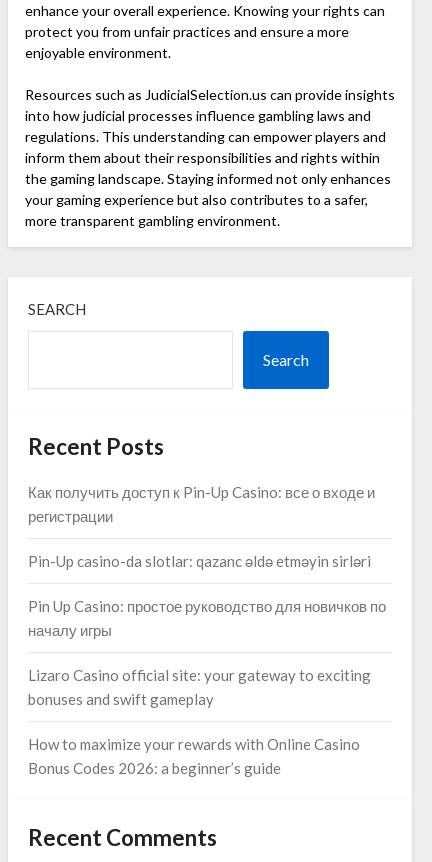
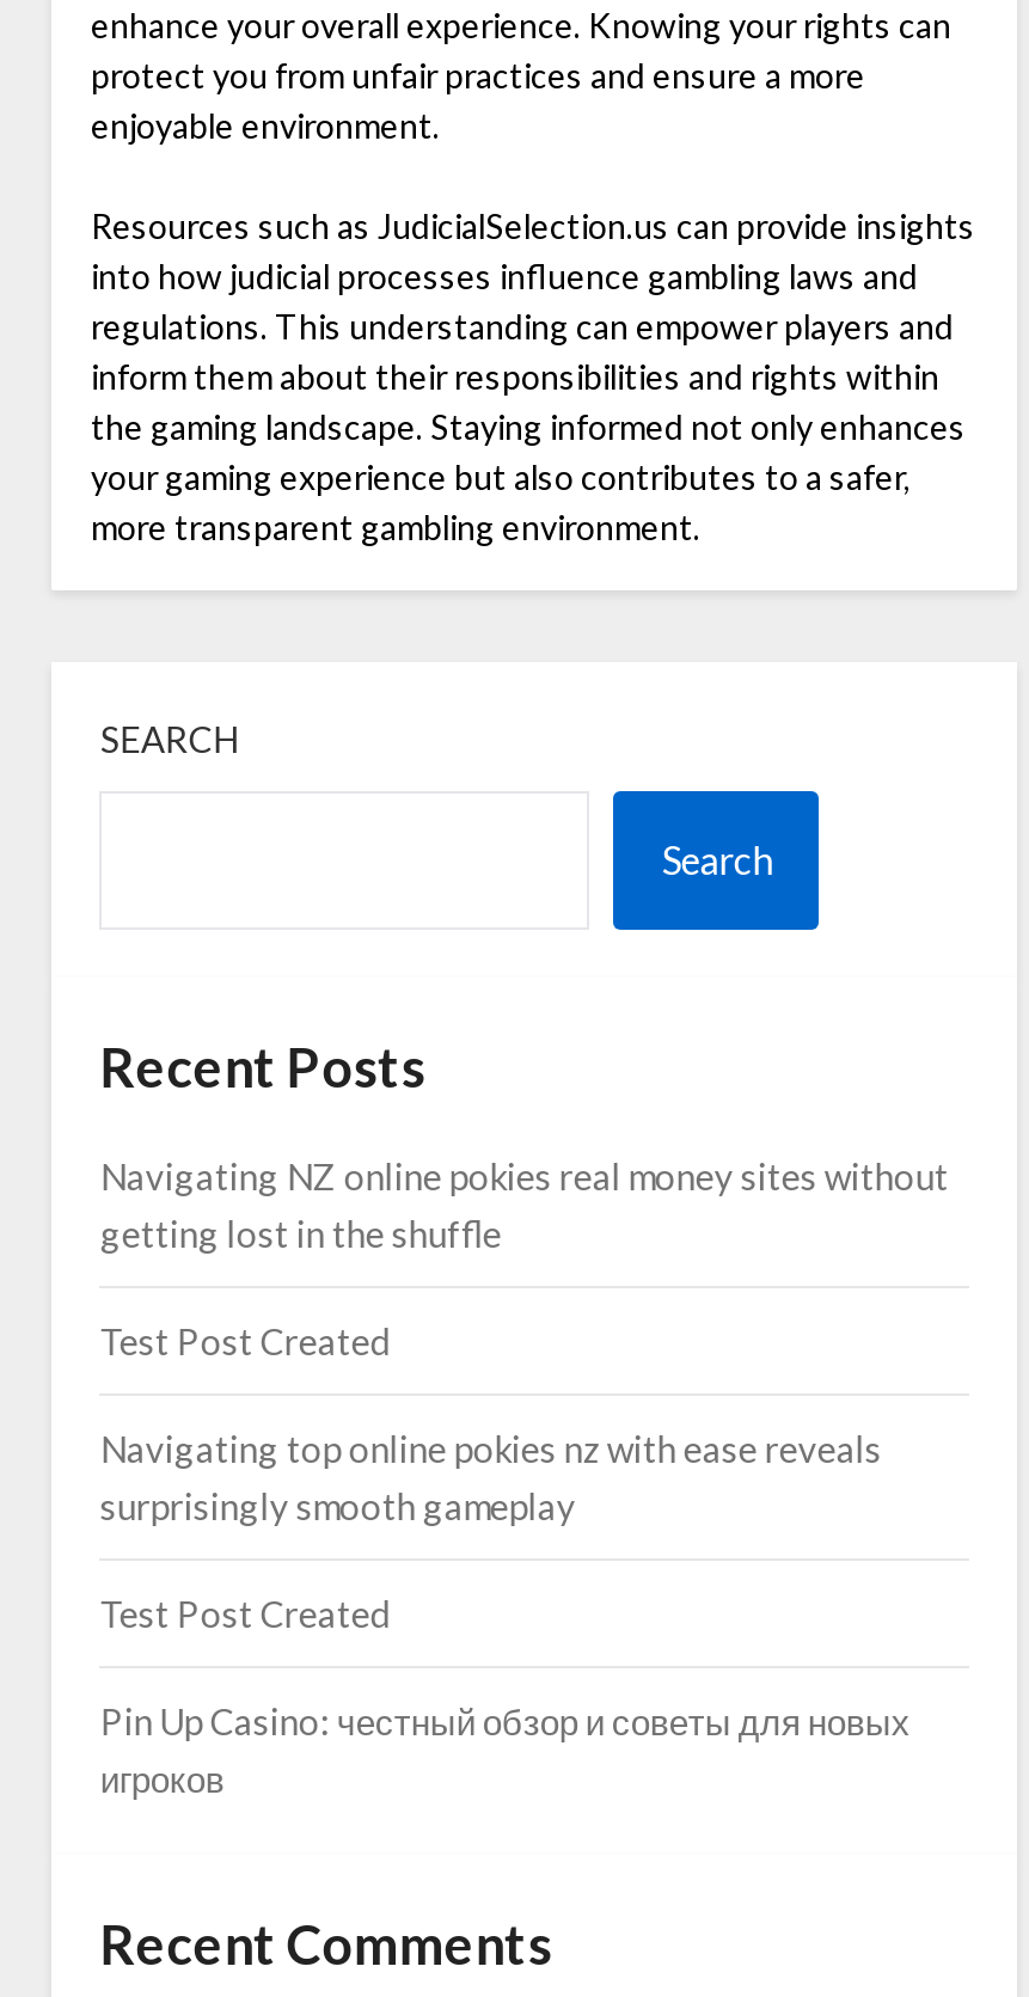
- Как получить доступ к Pin-Up Casino: все о входе и
- регистрации
+ Navigating NZ online pokies real money sites without
+ getting lost in the shuffle

- Pin-Up casino-da slotlar: qazanc əldə etməyin sirləri
+ Test Post Created

- Pin Up Casino: простое руководство для новичков по
- началу игры
+ Navigating top online pokies nz with ease reveals
+ surprisingly smooth gameplay

- Lizaro Casino official site: your gateway to exciting
- bonuses and swift gameplay
+ Test Post Created

- How to maximize your rewards with Online Casino
- Bonus Codes 2026: a beginner’s guide
+ Pin Up Casino: честный обзор и советы для новых
+ игроков
